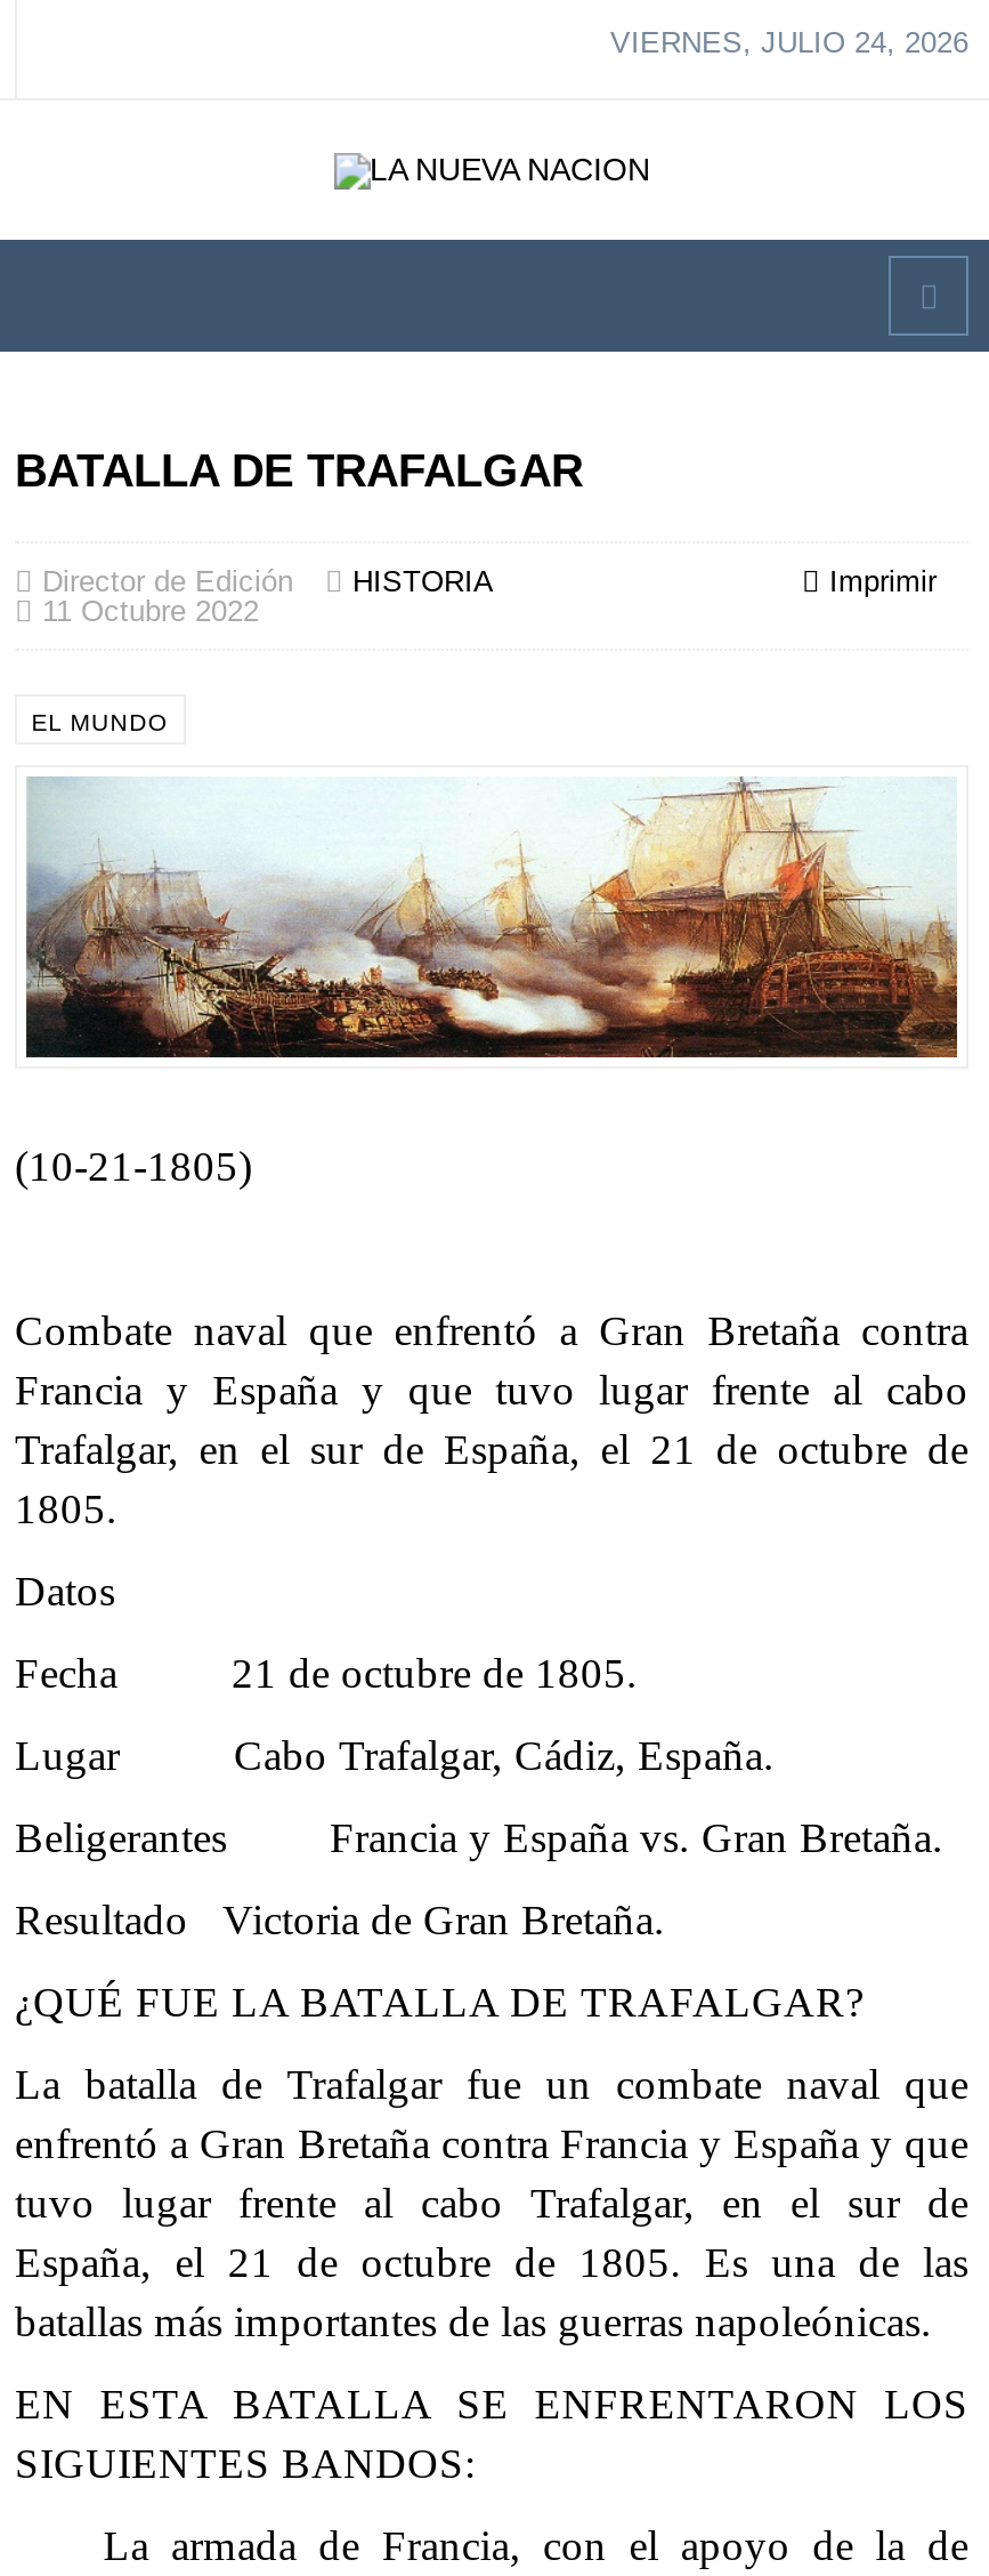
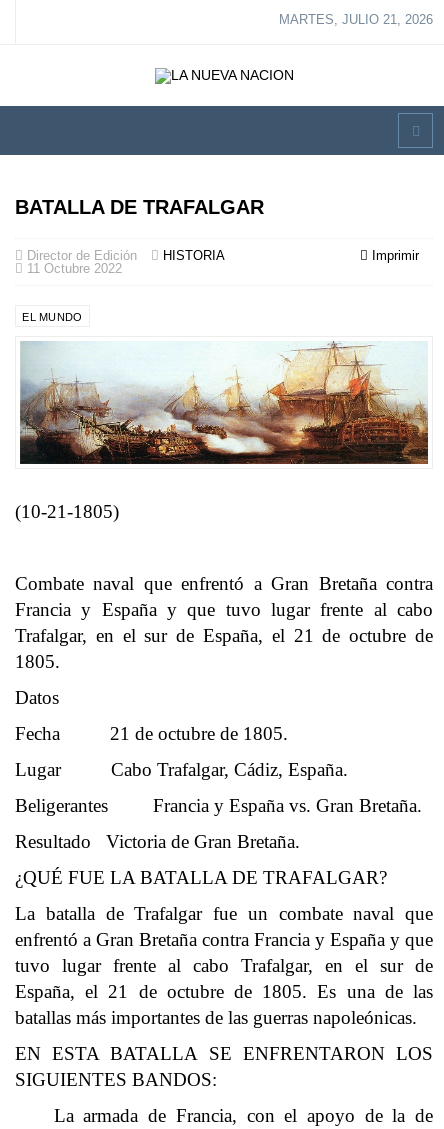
- VIERNES, JULIO 24, 2026
+ MARTES, JULIO 21, 2026
